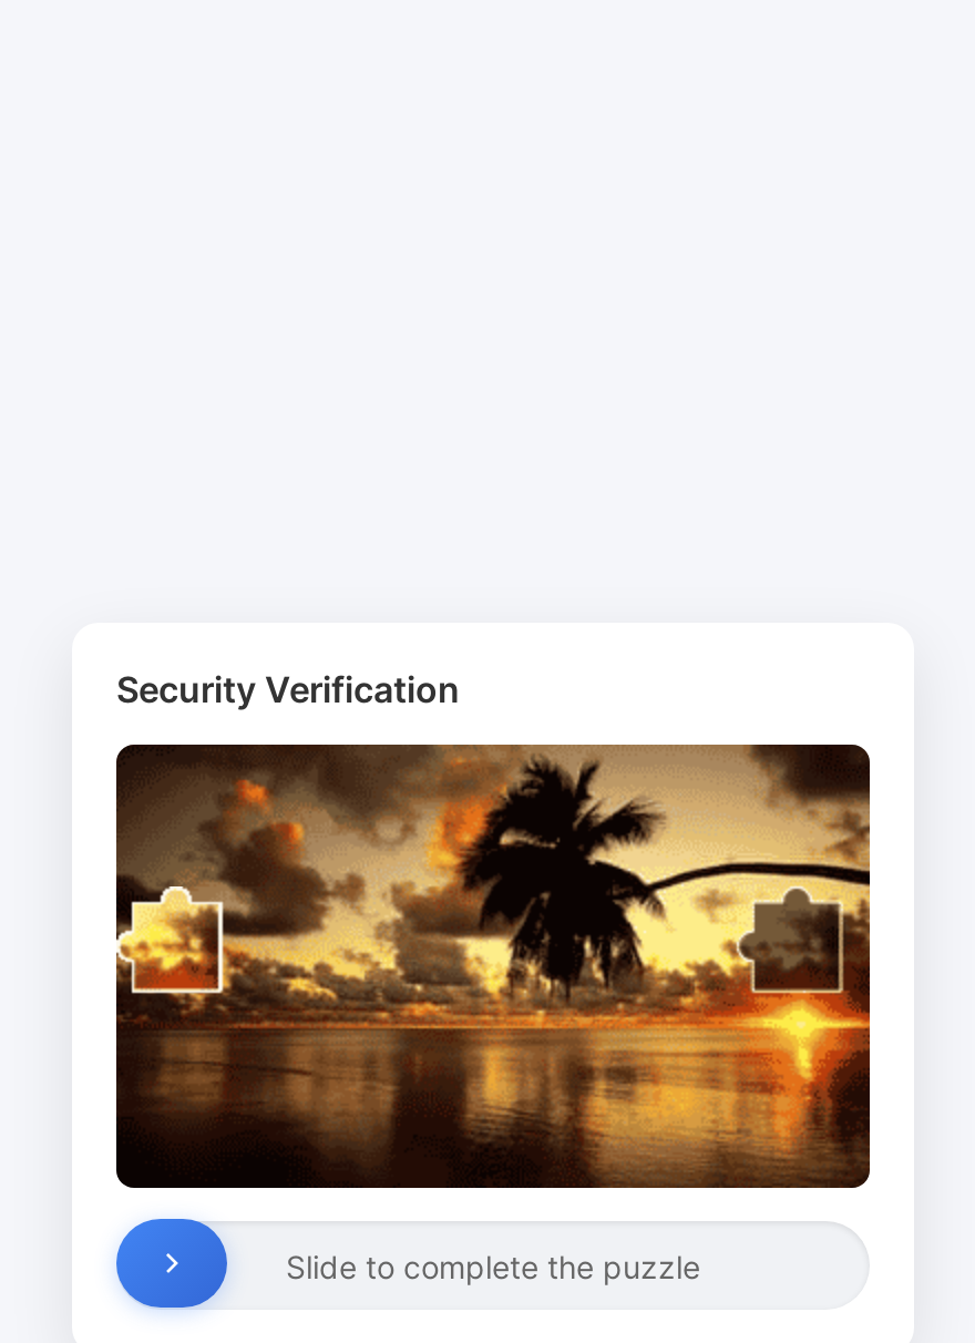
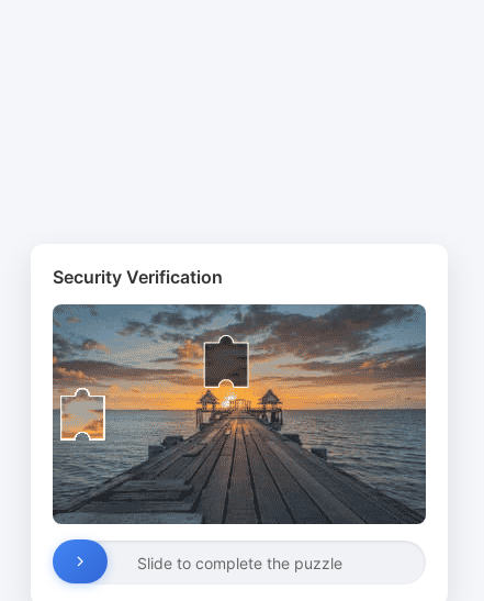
- [image]
+ [image]
